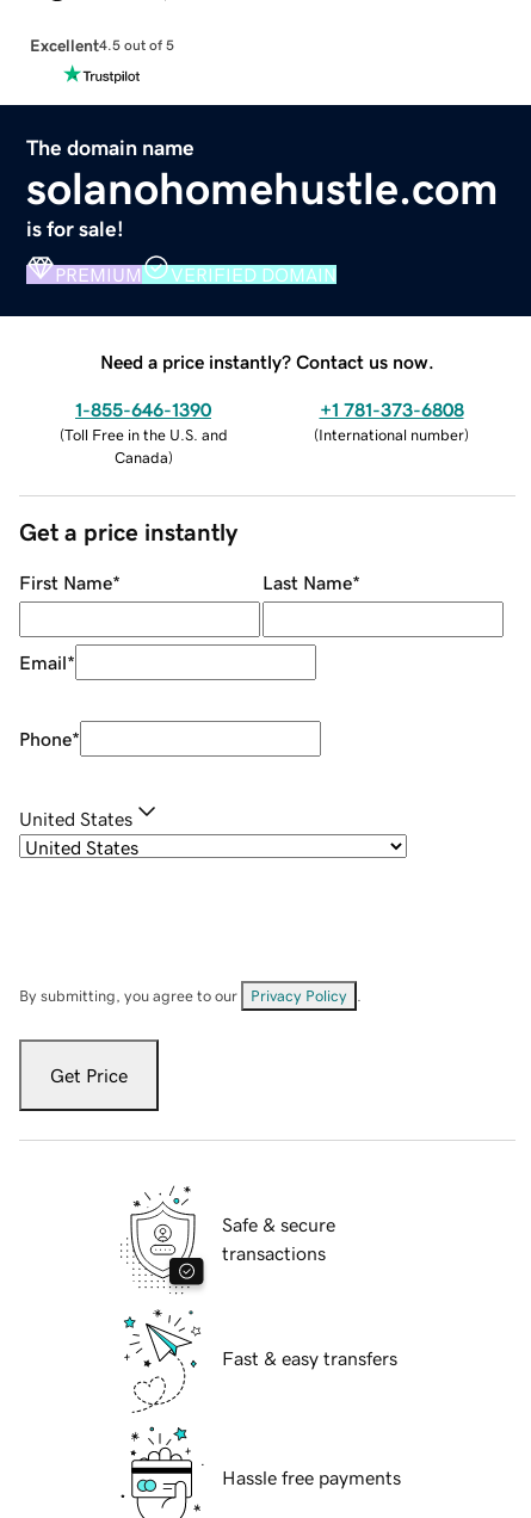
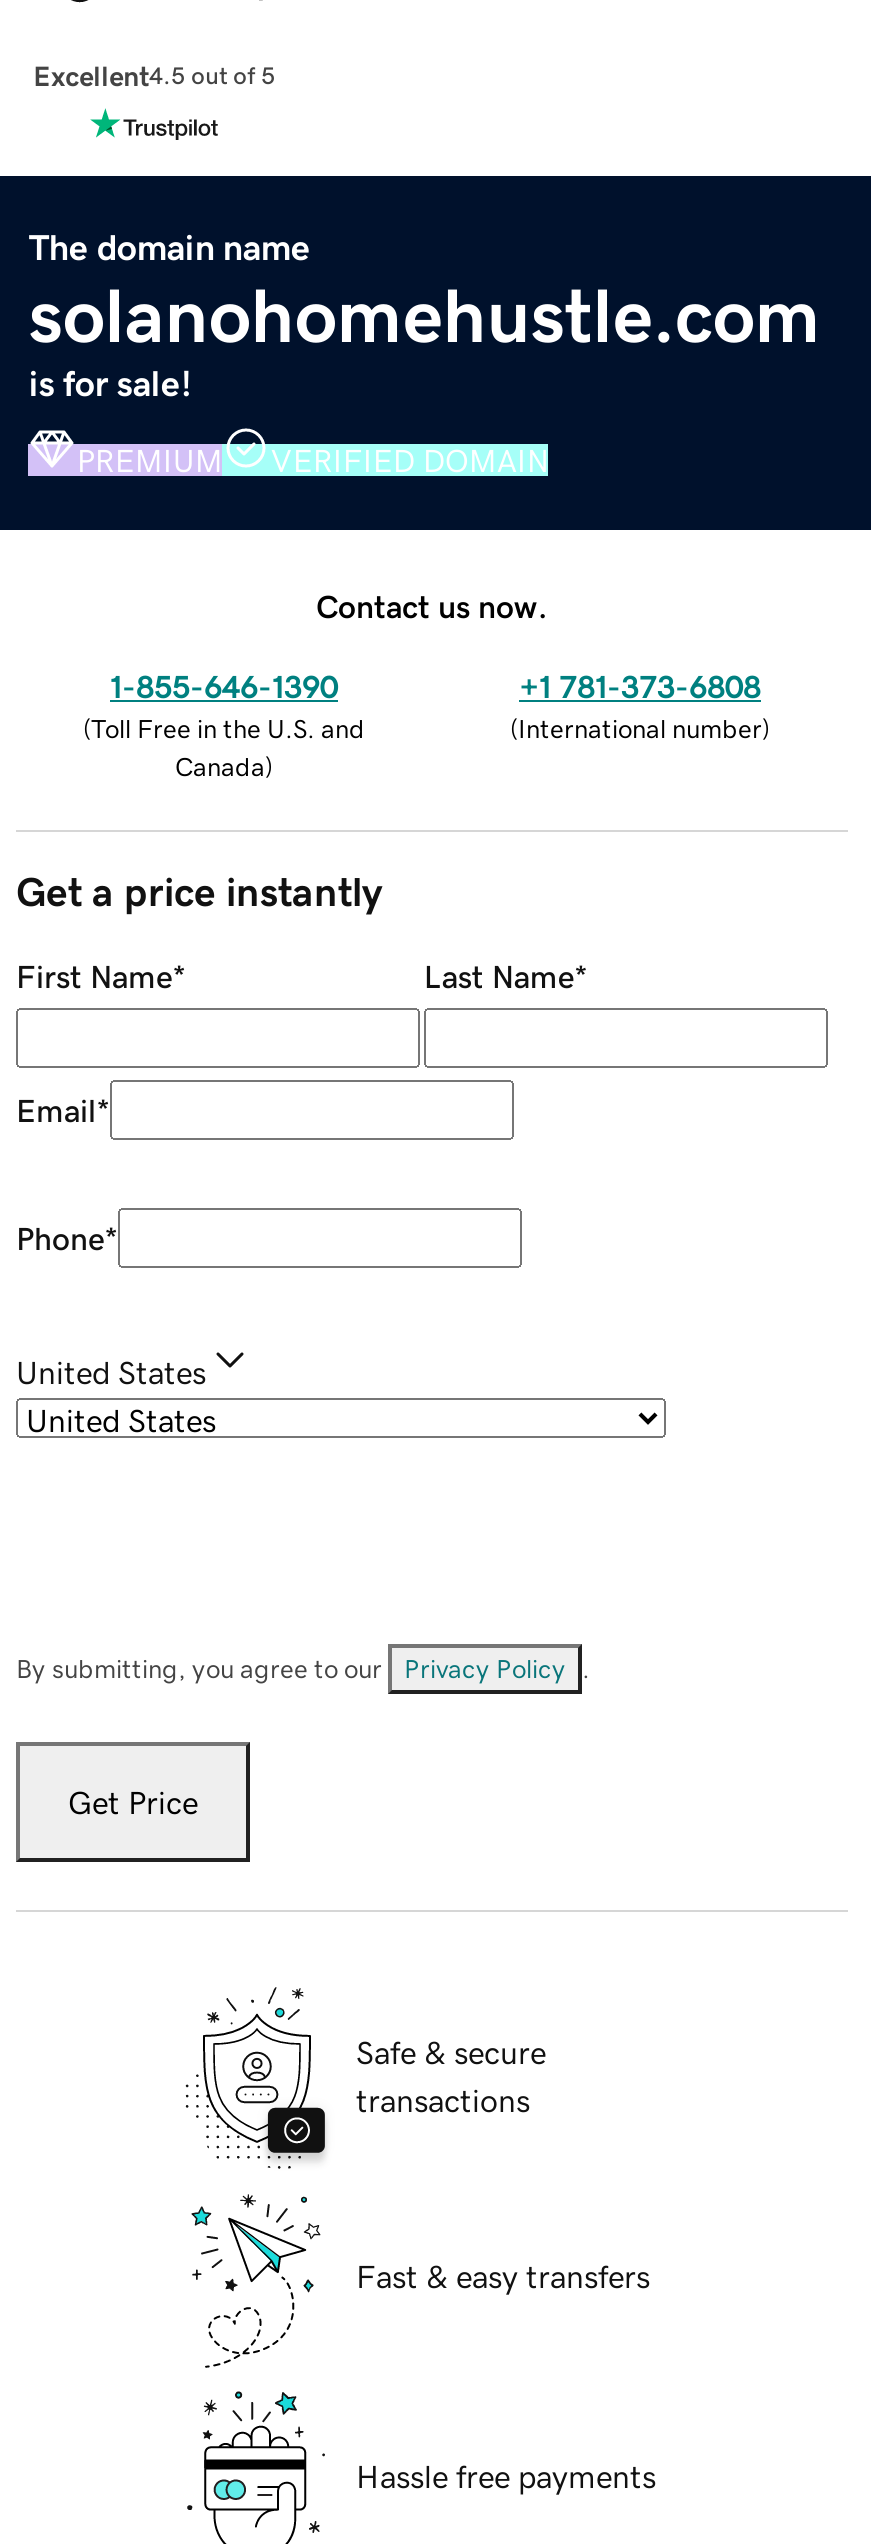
- Need a price instantly? Contact us now.
+ Contact us now.
